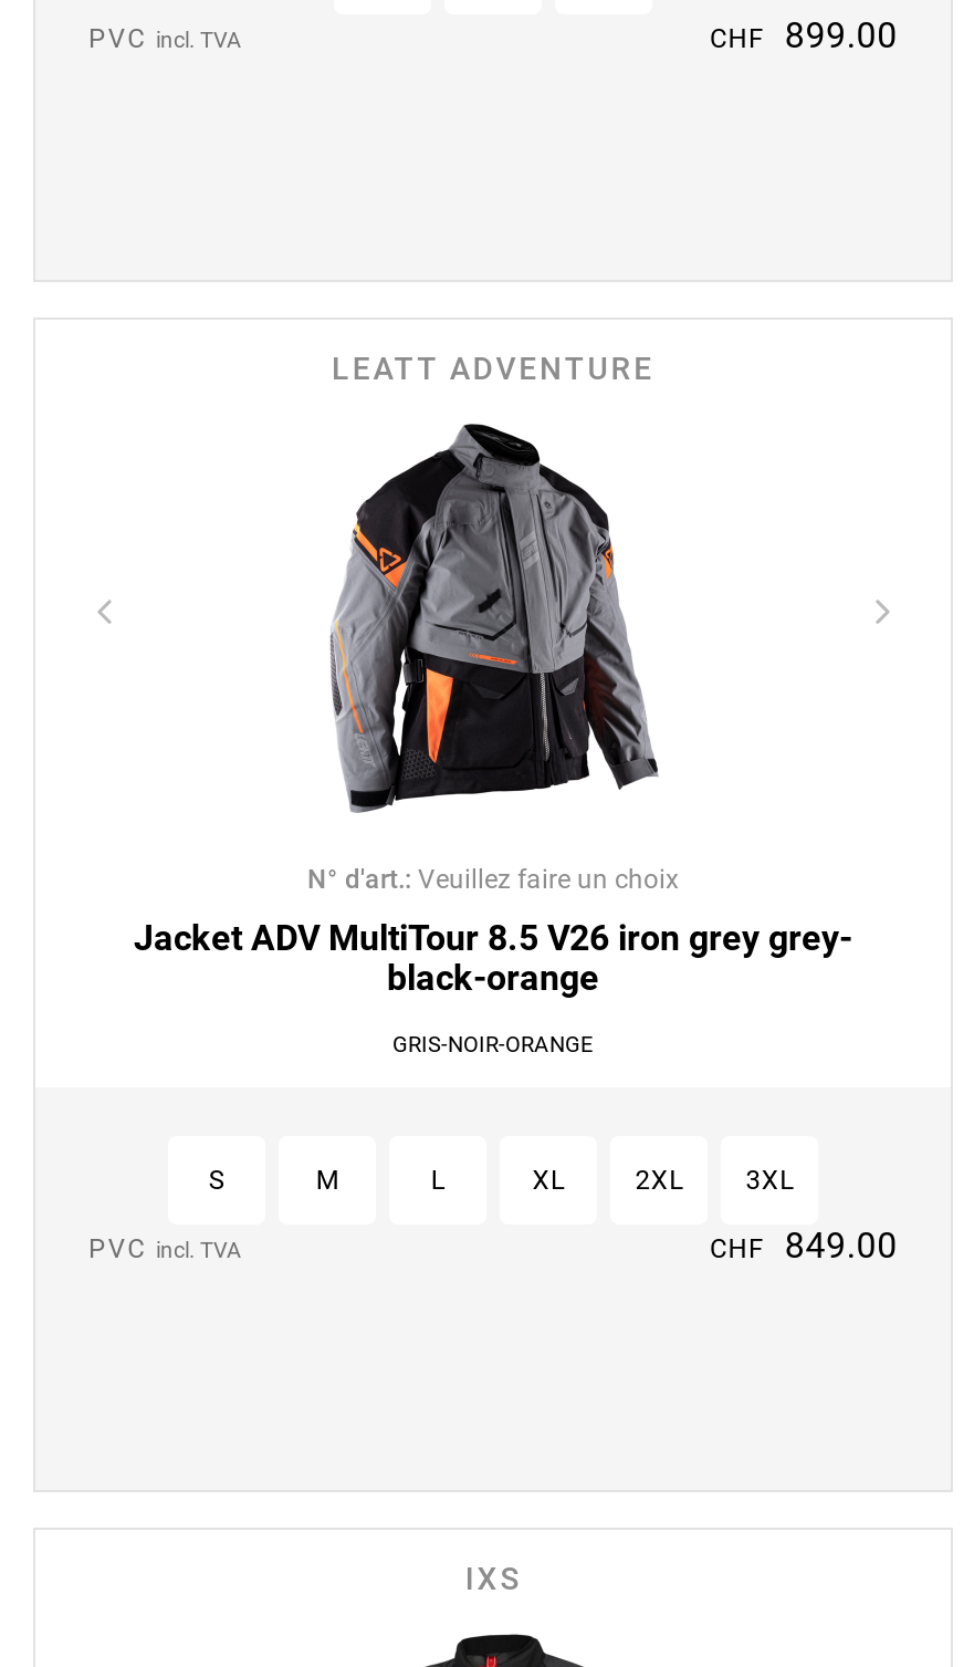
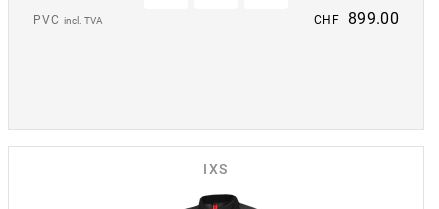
- LEATT ADVENTURE

- [image]
- N° d'art.: Veuillez faire un choix
- Jacket ADV MultiTour 8.5 V26 iron grey grey-
- black-orange
- GRIS-NOIR-ORANGE

- S
- M
- L
- XL
- 2XL
- 3XL
- PVC incl. TVA
- CHF
- 849.00
